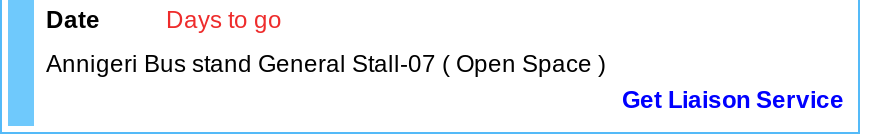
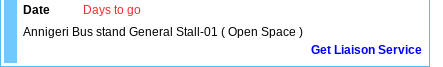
- Annigeri Bus stand General Stall-07 ( Open Space )
+ Annigeri Bus stand General Stall-01 ( Open Space )
